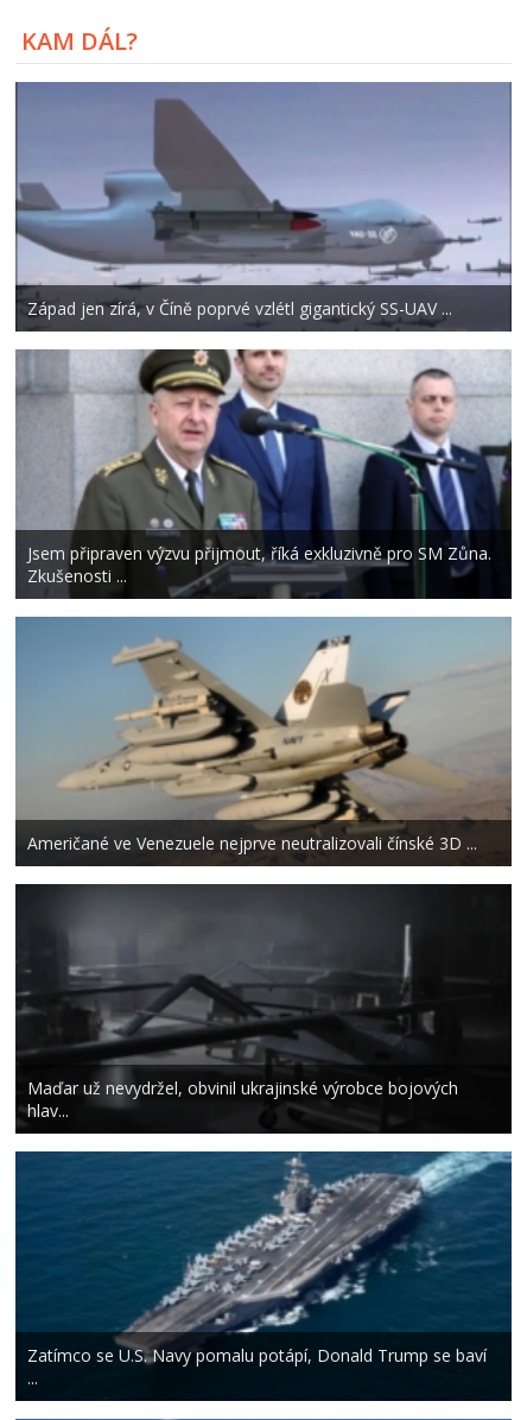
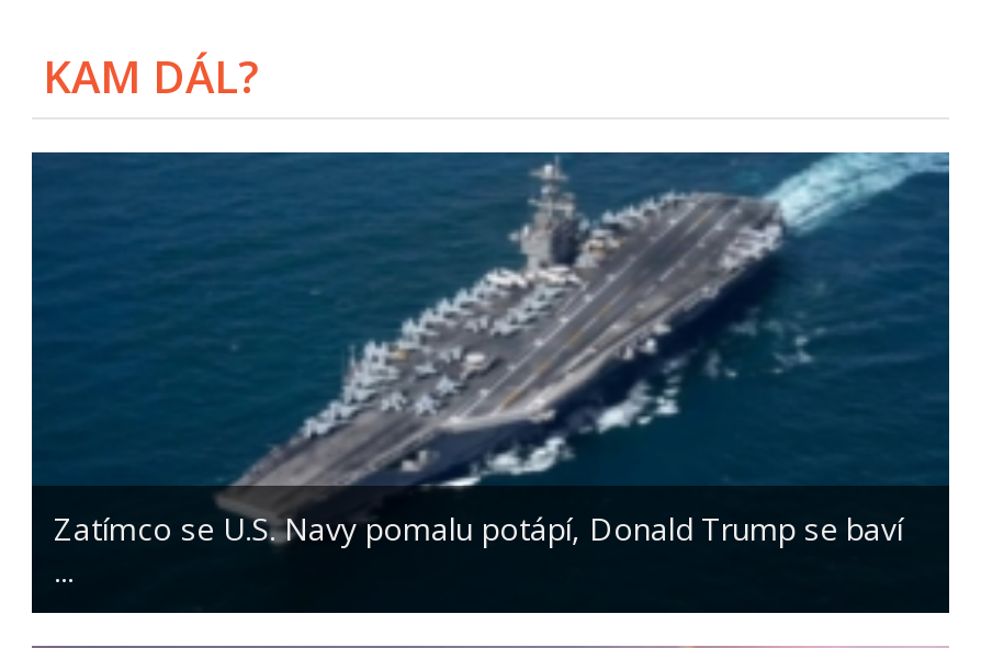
- [image]
- Západ jen zírá, v Číně poprvé vzlétl gigantický SS-UAV ...

- [image]
- Jsem připraven výzvu přijmout, říká exkluzivně pro SM Zůna.
- Zkušenosti ...

- [image]
- Američané ve Venezuele nejprve neutralizovali čínské 3D ...

- [image]
- Maďar už nevydržel, obvinil ukrajinské výrobce bojových
- hlav...
